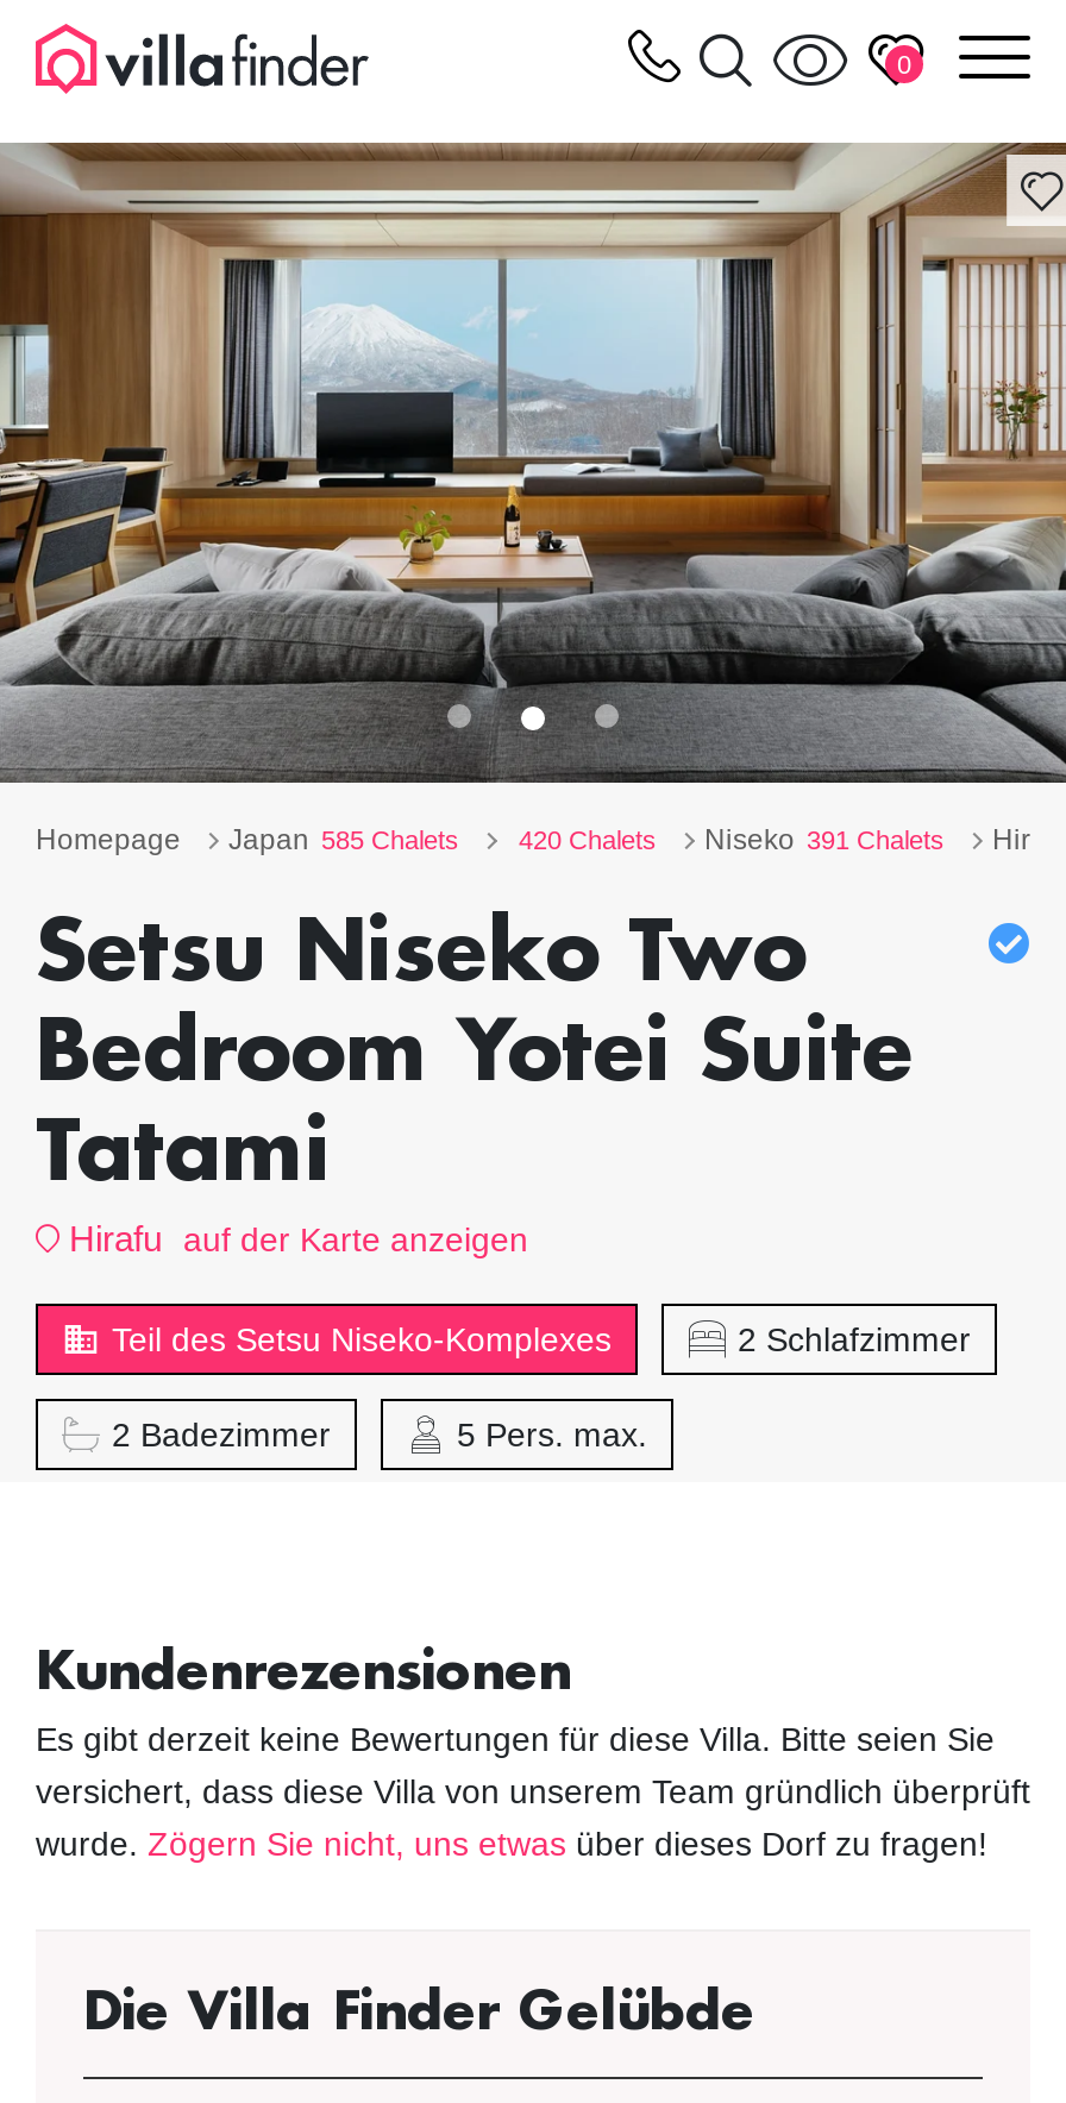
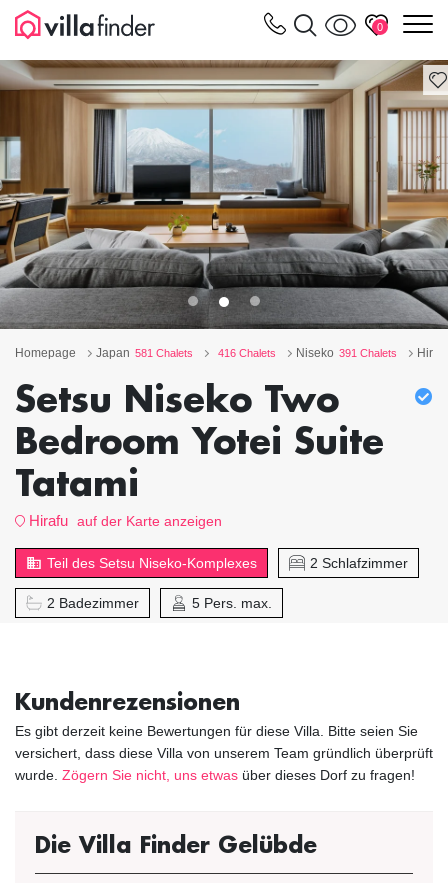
- Japan 585 Chalets
+ Japan 581 Chalets

- 420 Chalets
+ 416 Chalets
